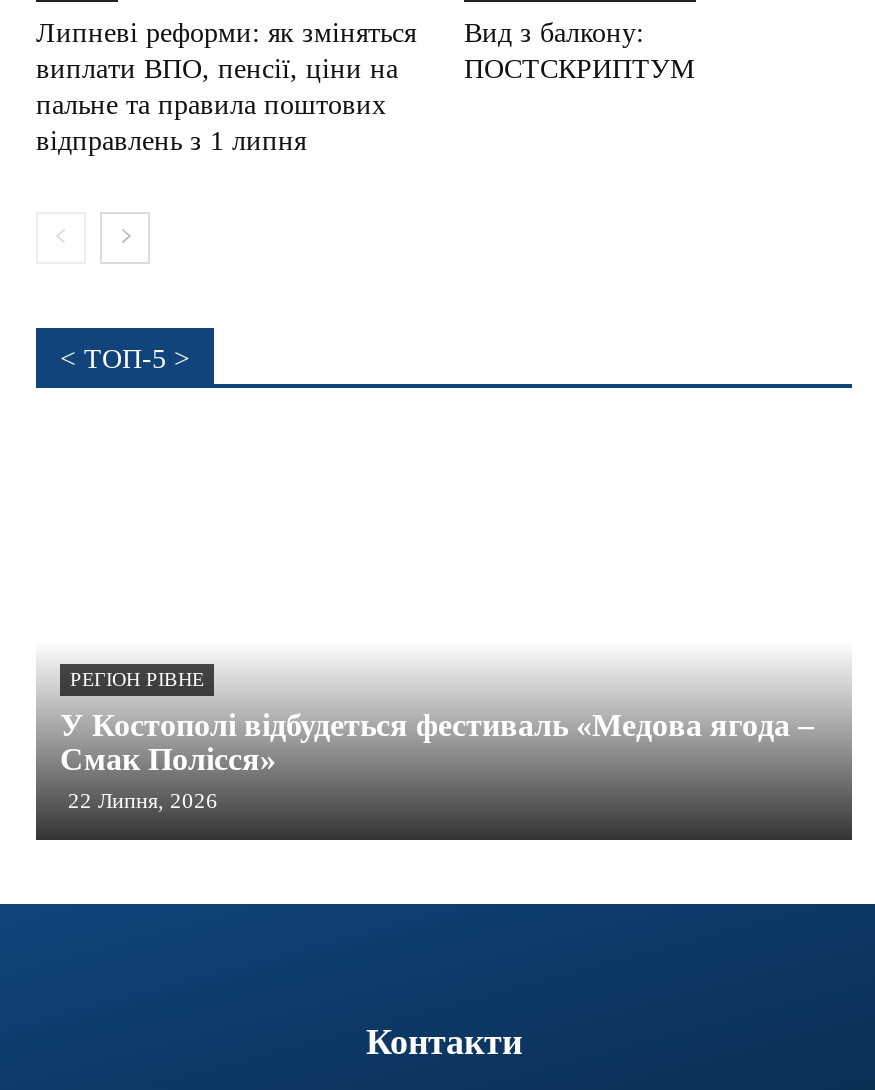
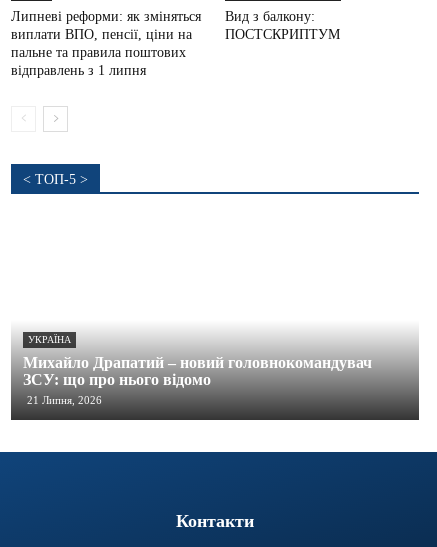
- РЕГІОН РІВНЕ
+ УКРАЇНА

- У Костополі відбудеться фестиваль «Медова ягода –
- Смак Полісся»
- 22 Липня, 2026
+ Михайло Драпатий – новий головнокомандувач
+ ЗСУ: що про нього відомо
+ 21 Липня, 2026
